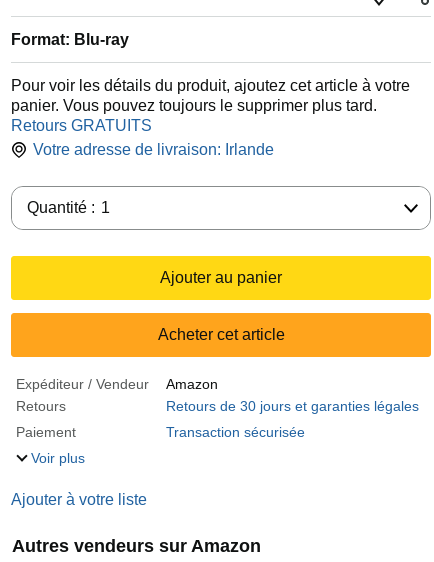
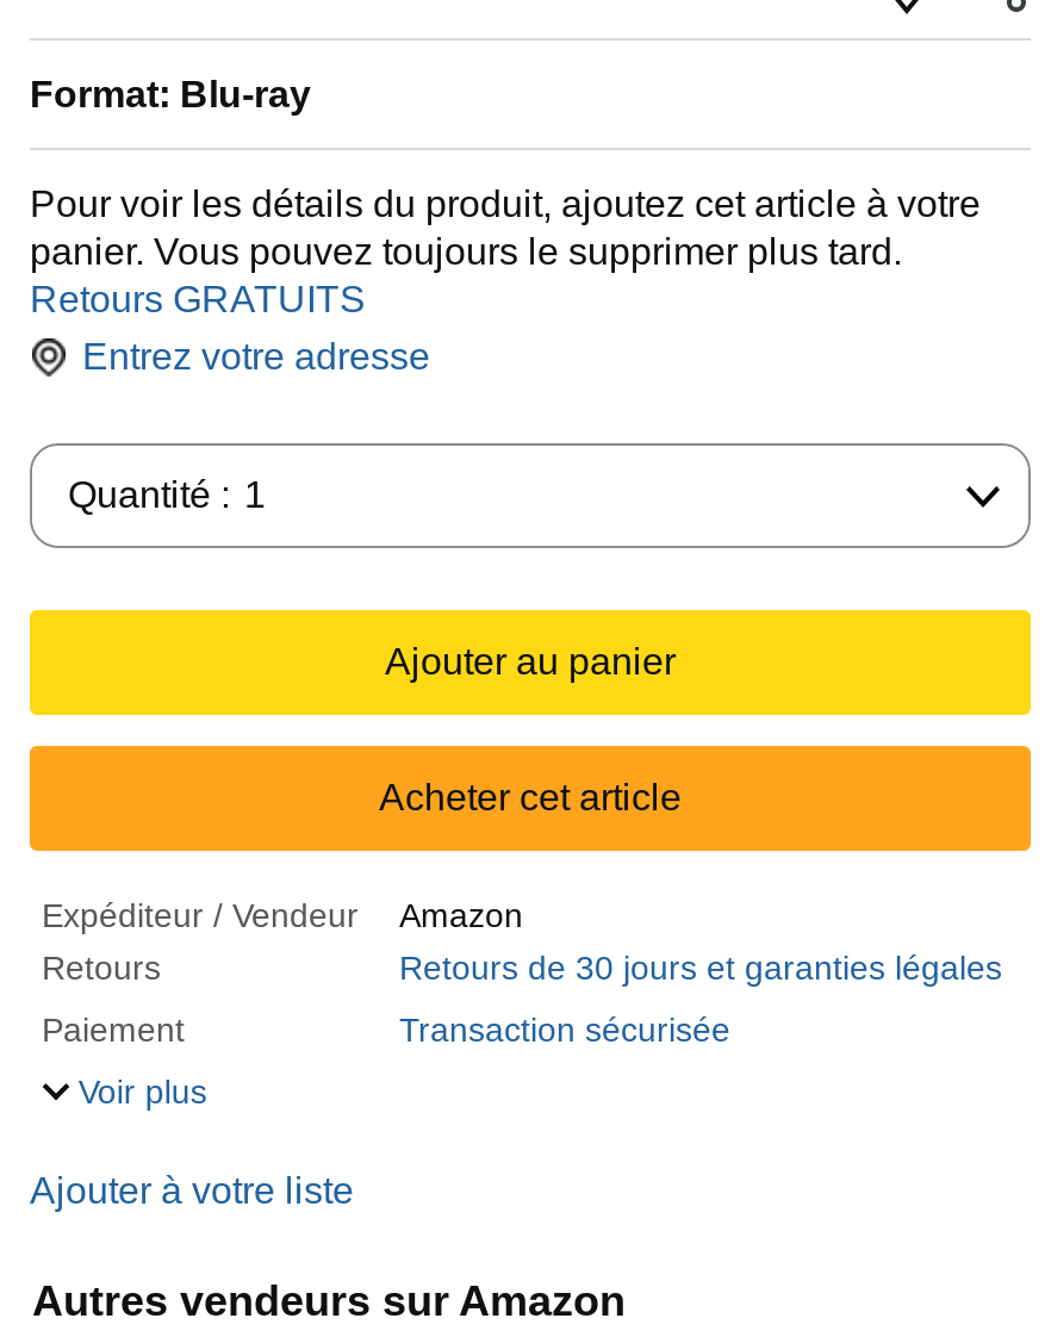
- Votre adresse de livraison: Irlande
+ Entrez votre adresse
